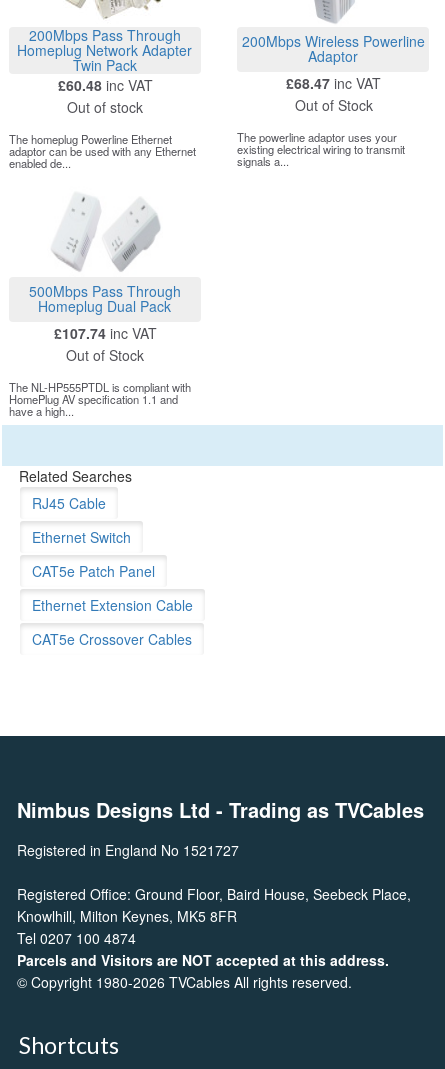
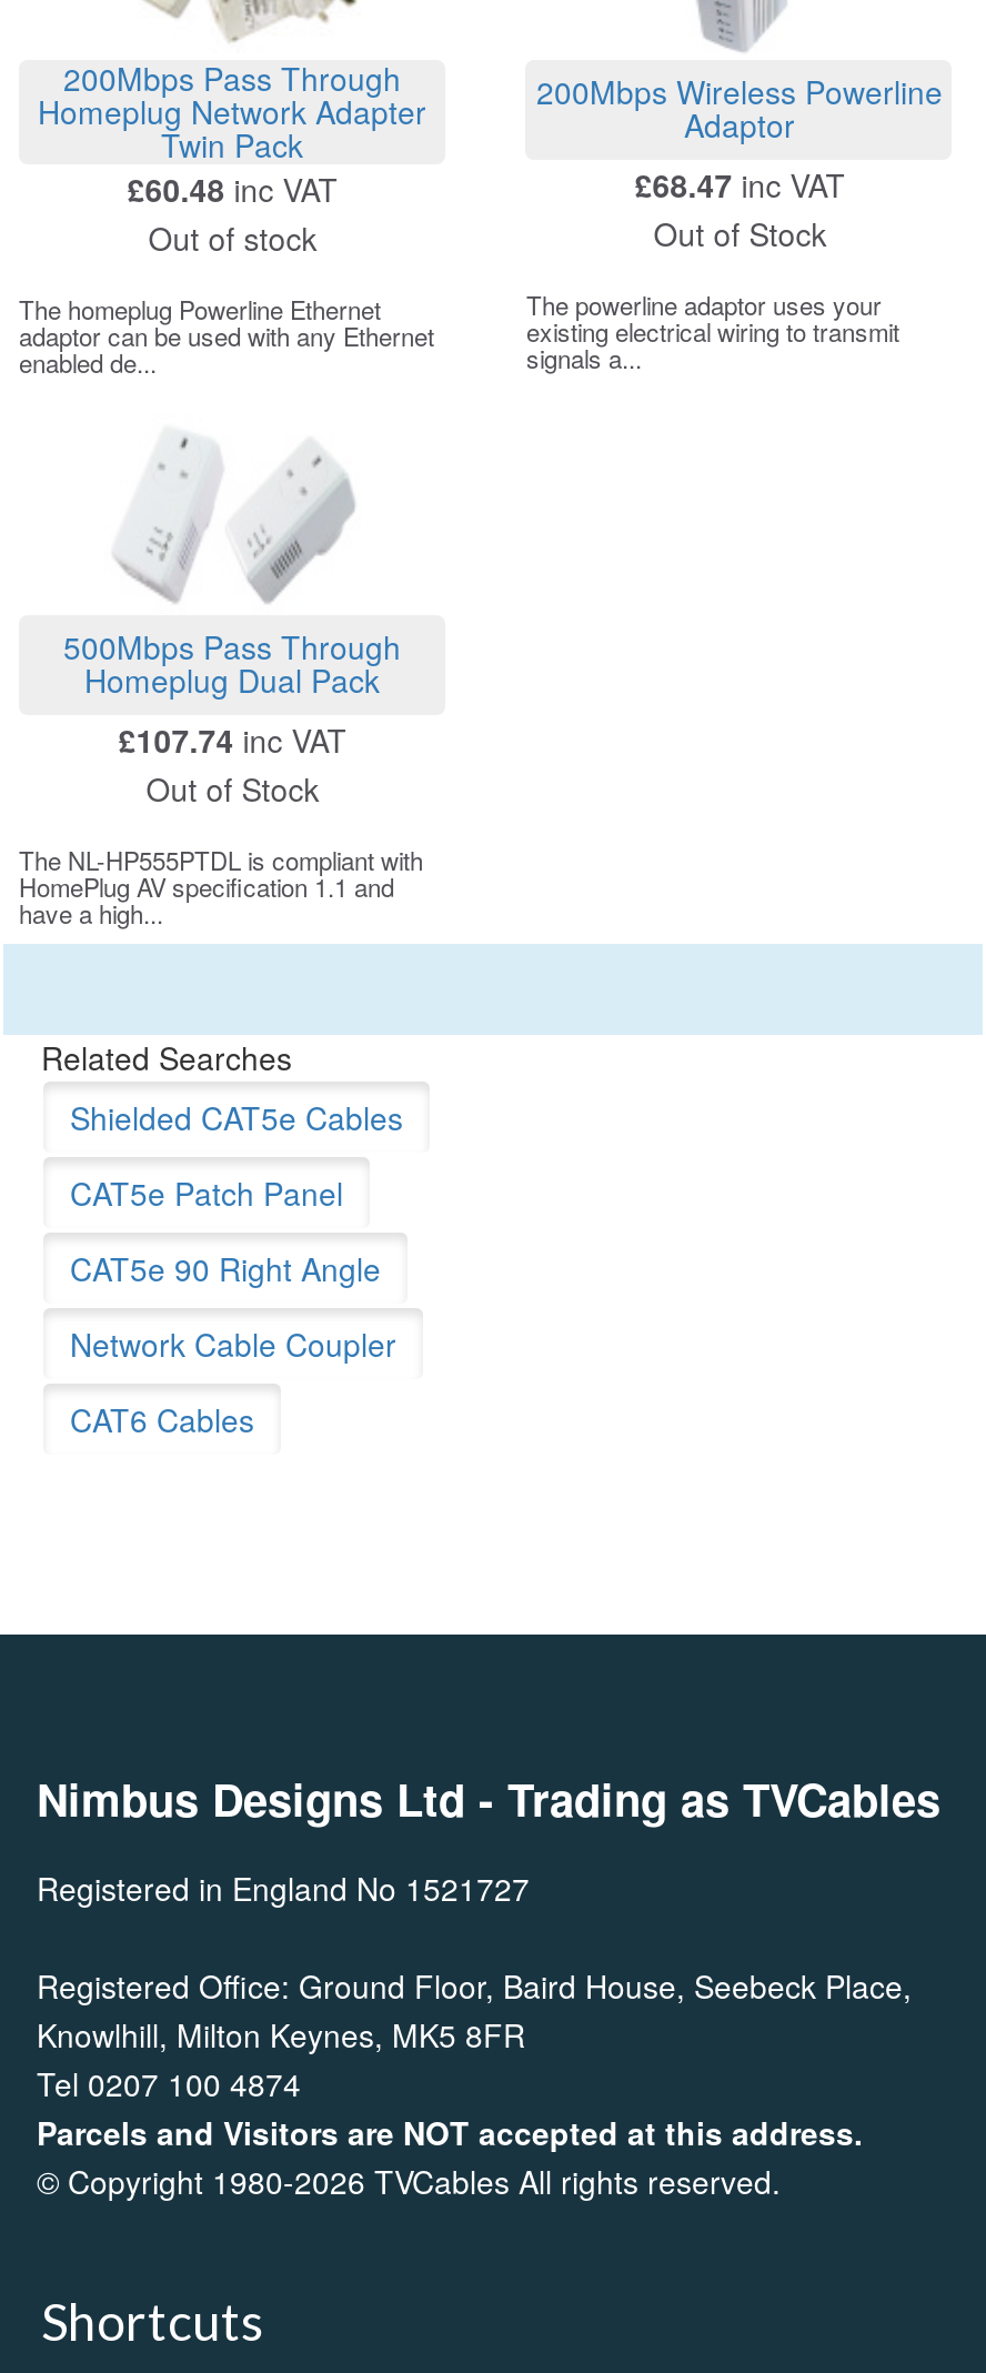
- RJ45 Cable
- Ethernet Switch
+ Shielded CAT5e Cables

moved up: CAT5e Patch Panel

- Ethernet Extension Cable
- CAT5e Crossover Cables
+ CAT5e 90 Right Angle
+ Network Cable Coupler
+ CAT6 Cables
